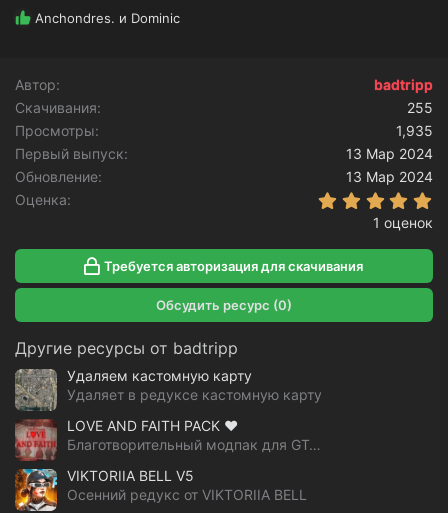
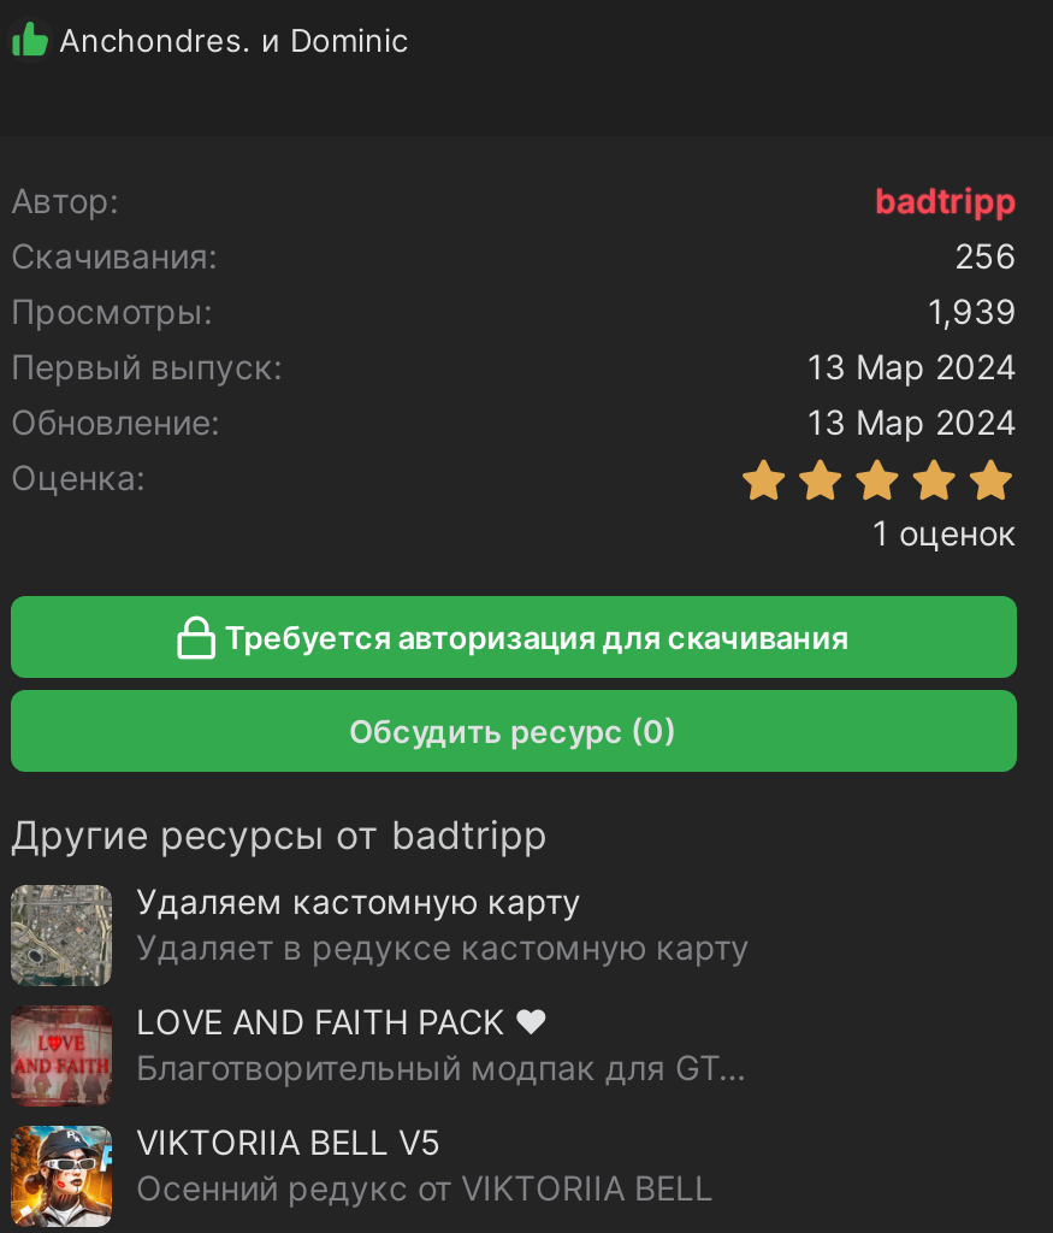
- 255
+ 256

- 1,935
+ 1,939
